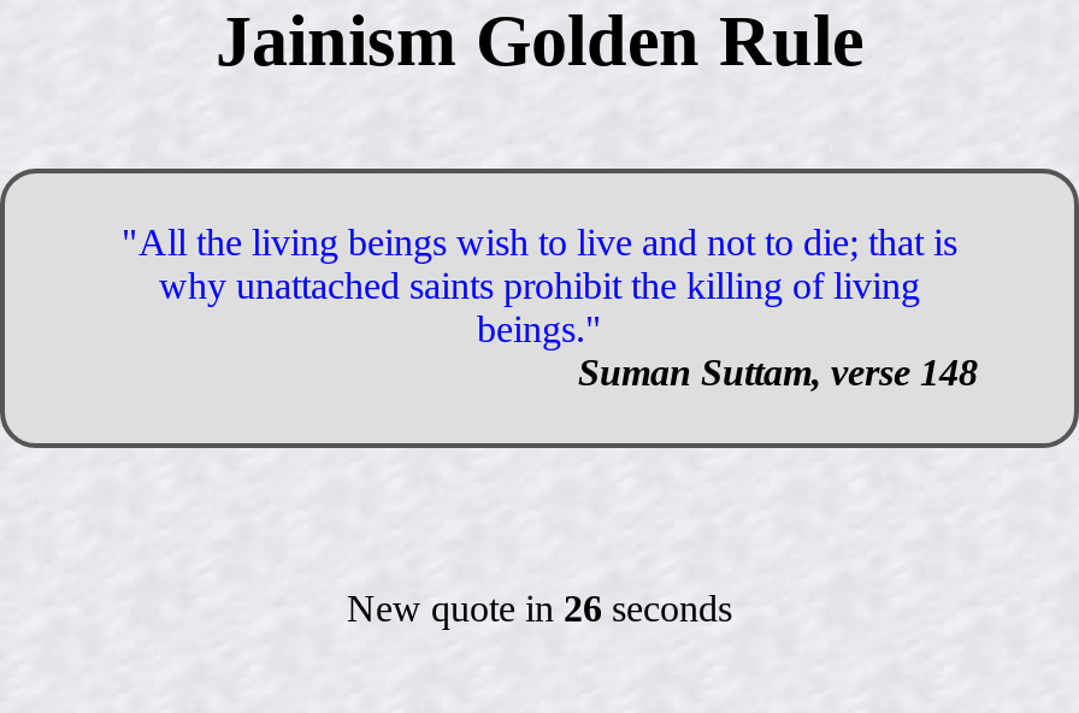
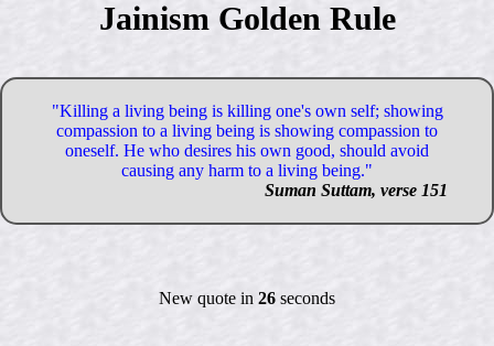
- "All the living beings wish to live and not to die; that is
- why unattached saints prohibit the killing of living
- beings."
- Suman Suttam, verse 148
+ "Killing a living being is killing one's own self; showing
+ compassion to a living being is showing compassion to
+ oneself. He who desires his own good, should avoid
+ causing any harm to a living being."
+ Suman Suttam, verse 151
